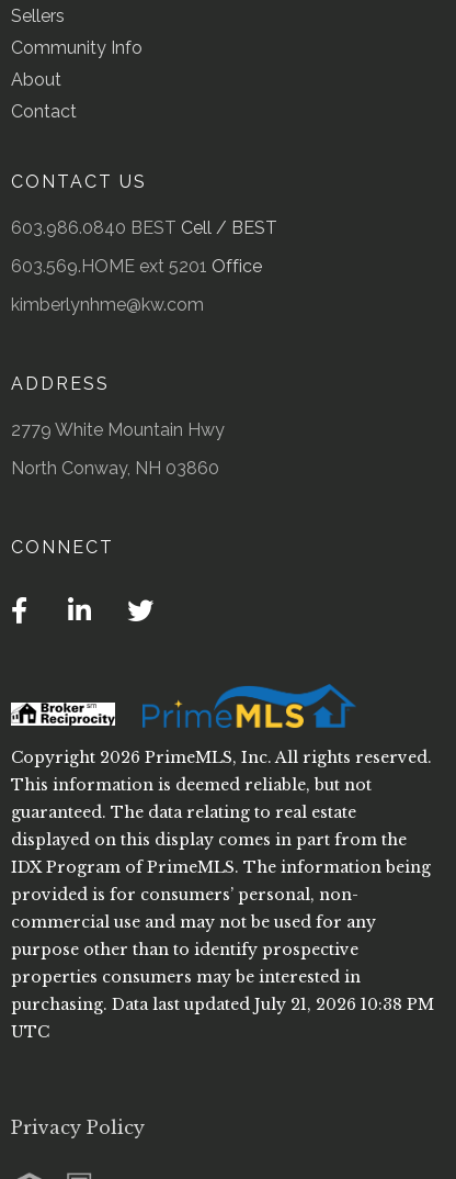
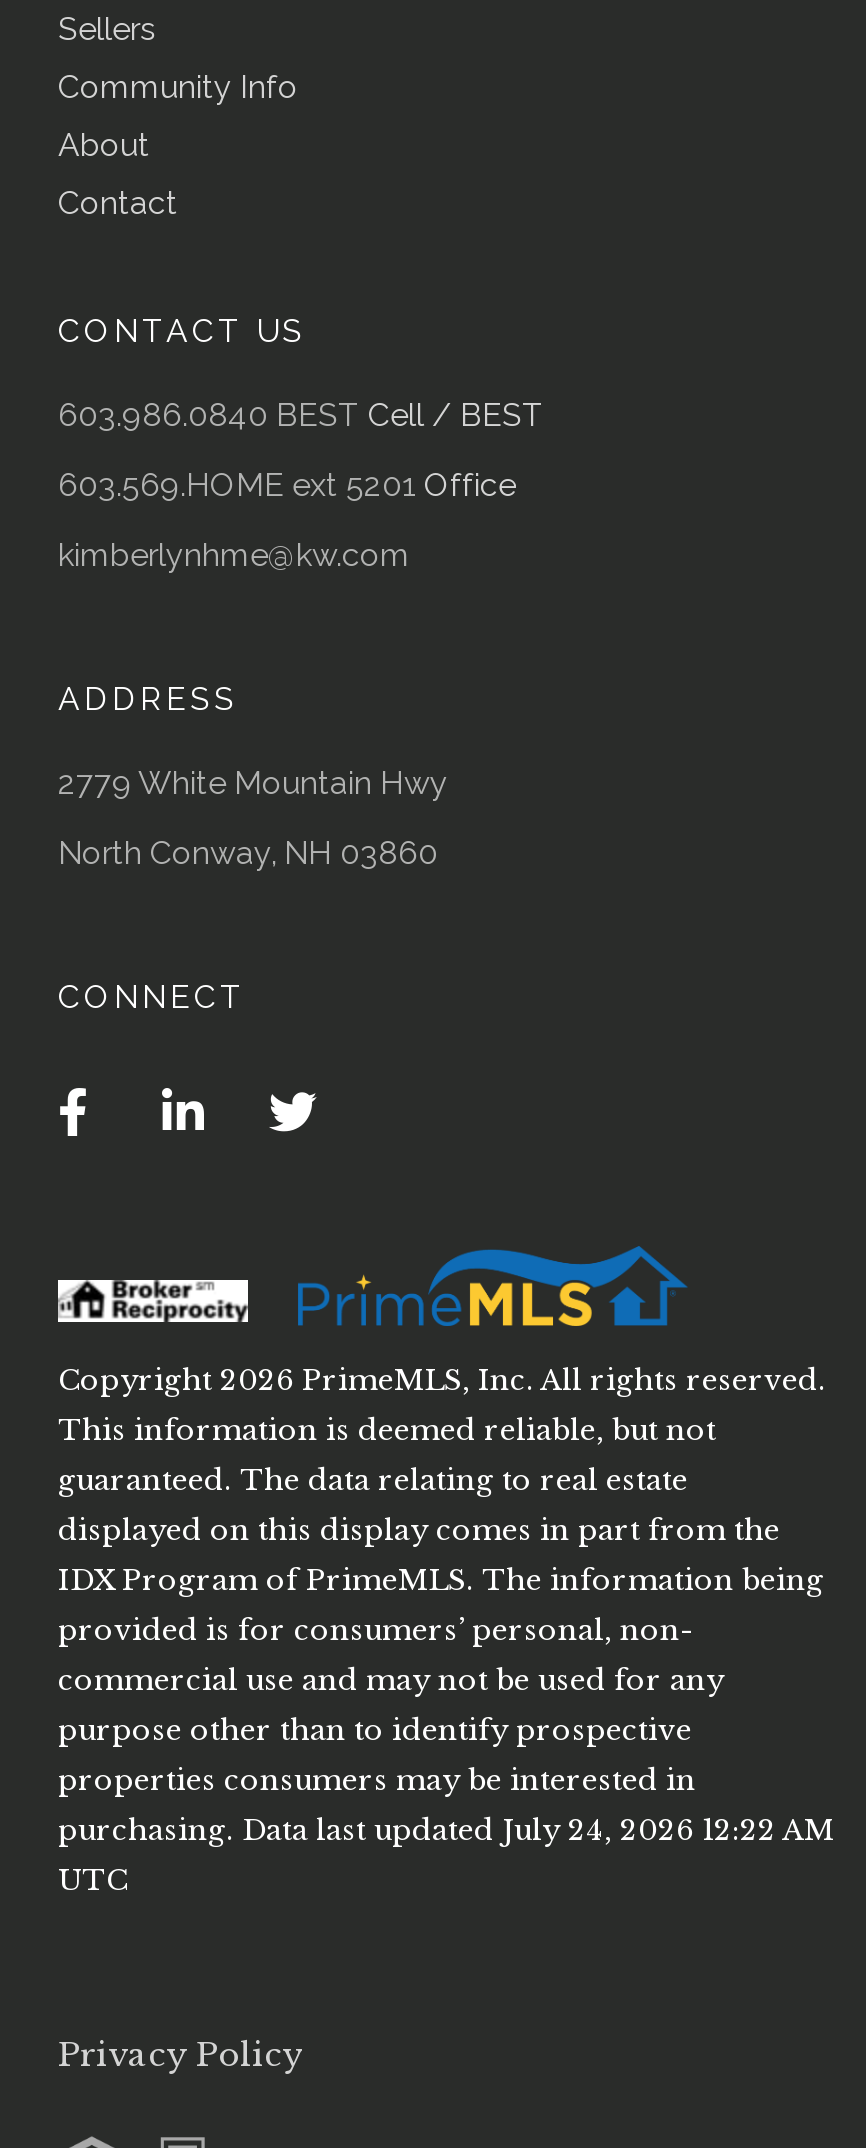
- purchasing. Data last updated July 21, 2026 10:38 PM
+ purchasing. Data last updated July 24, 2026 12:22 AM
